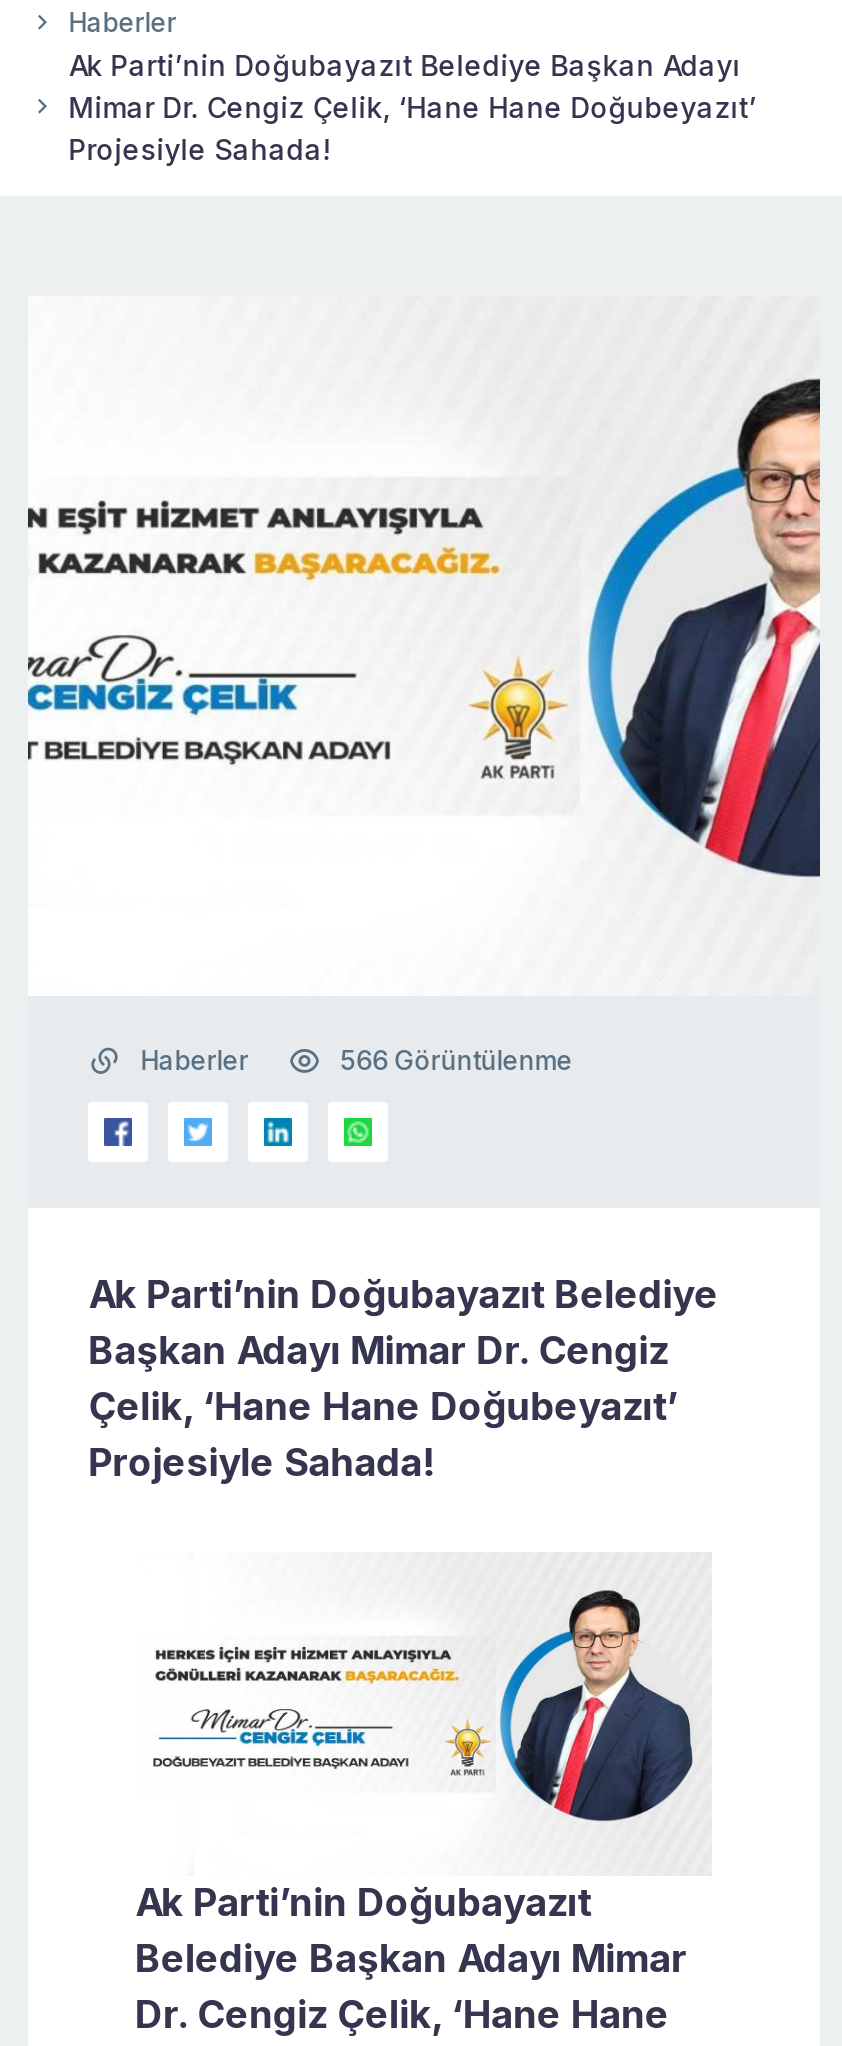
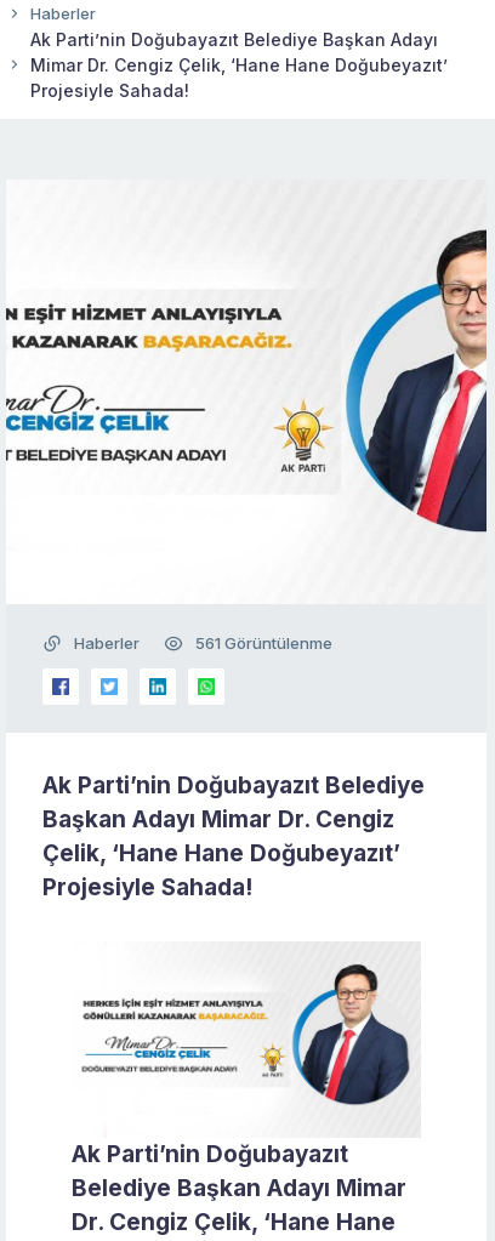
- 566 Görüntülenme
+ 561 Görüntülenme
